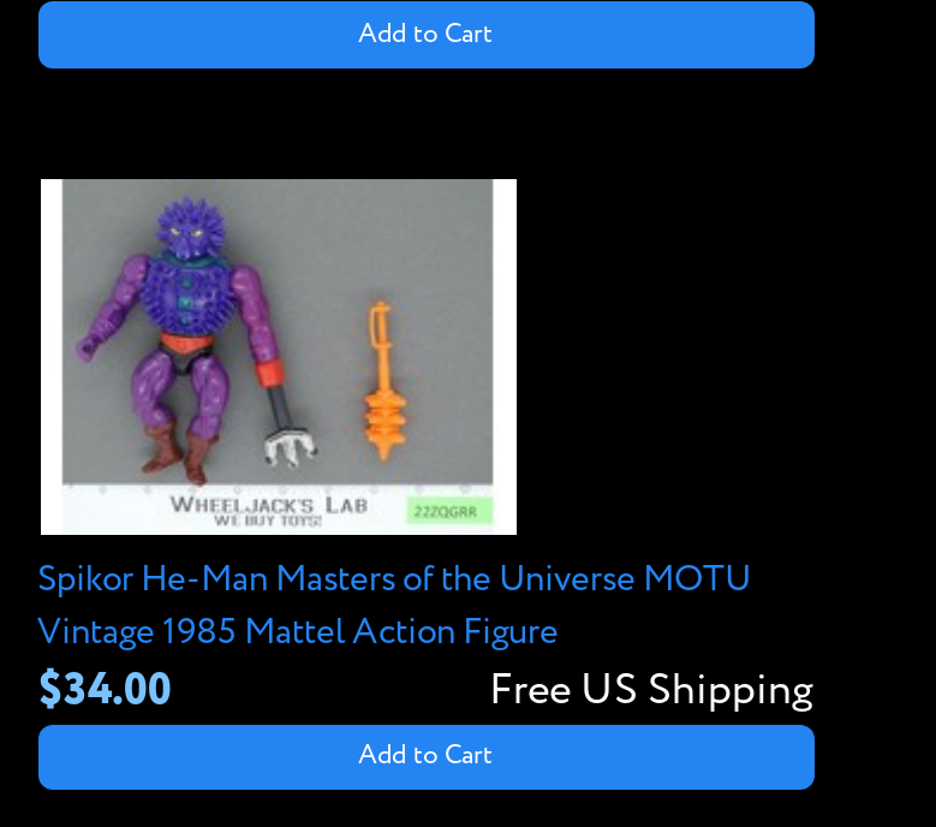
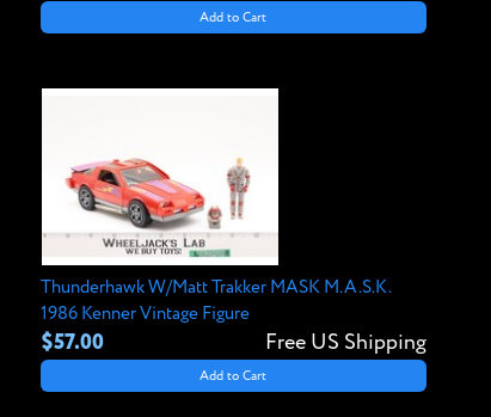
- [image]
- Spikor He-Man Masters of the Universe MOTU
+ [image]
+ Thunderhawk W/Matt Trakker MASK M.A.S.K.

- Vintage 1985 Mattel Action Figure
- $34.00
+ 1986 Kenner Vintage Figure
+ $57.00
